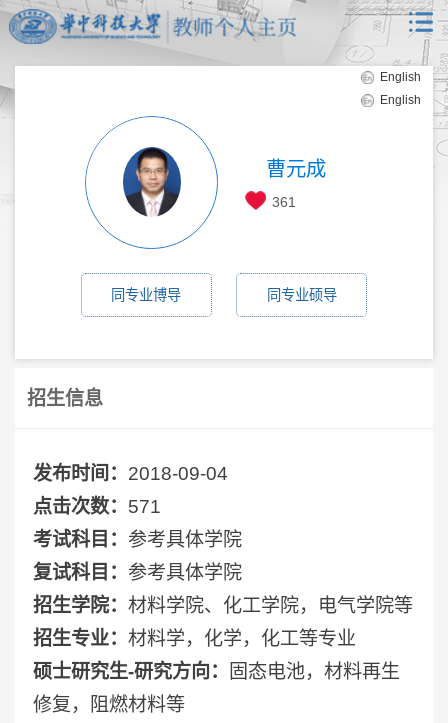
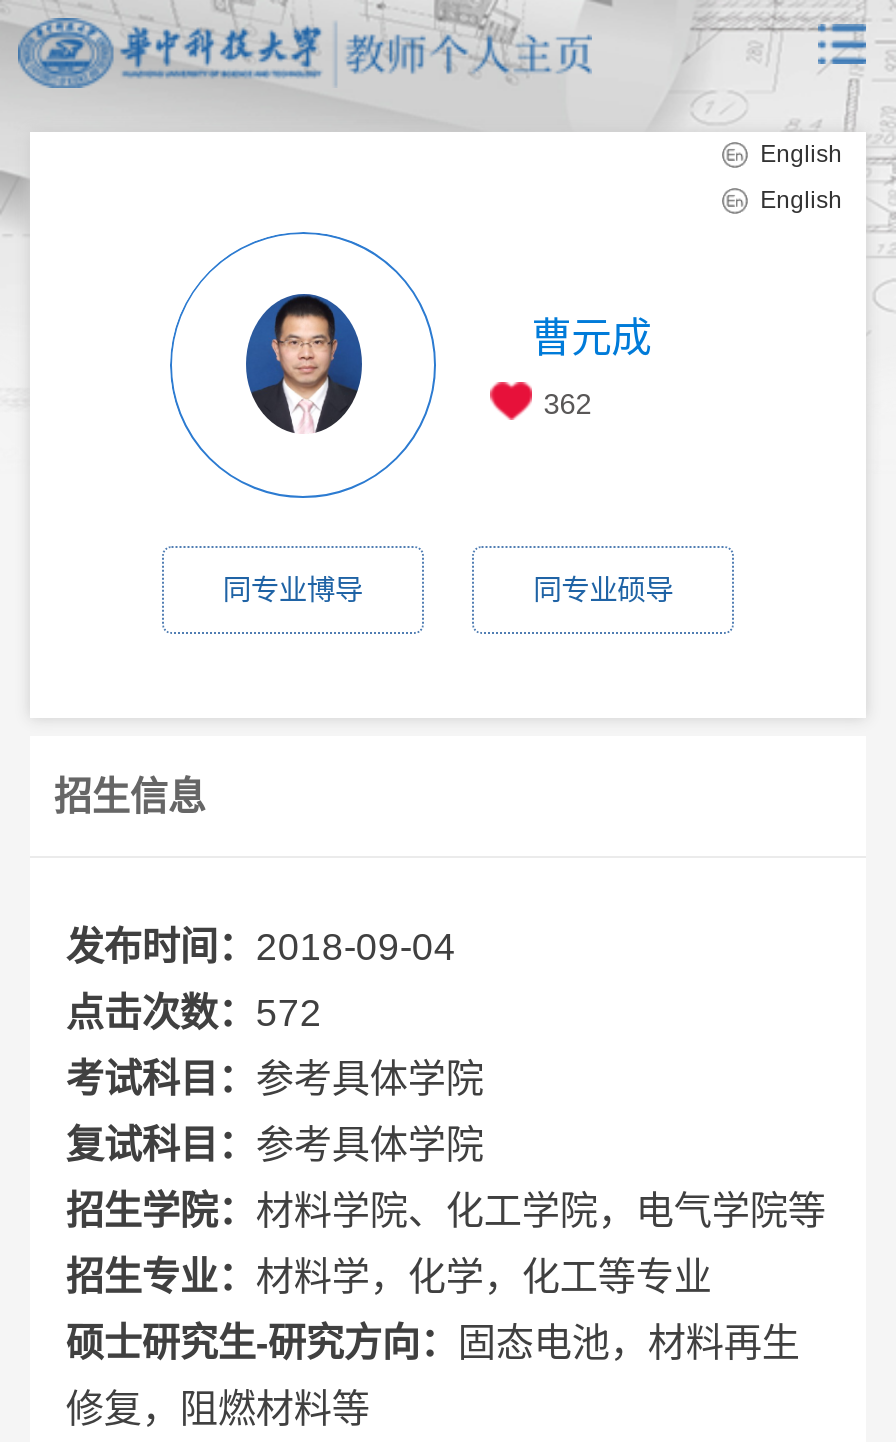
- 361
+ 362

- 点击次数：571
+ 点击次数：572
